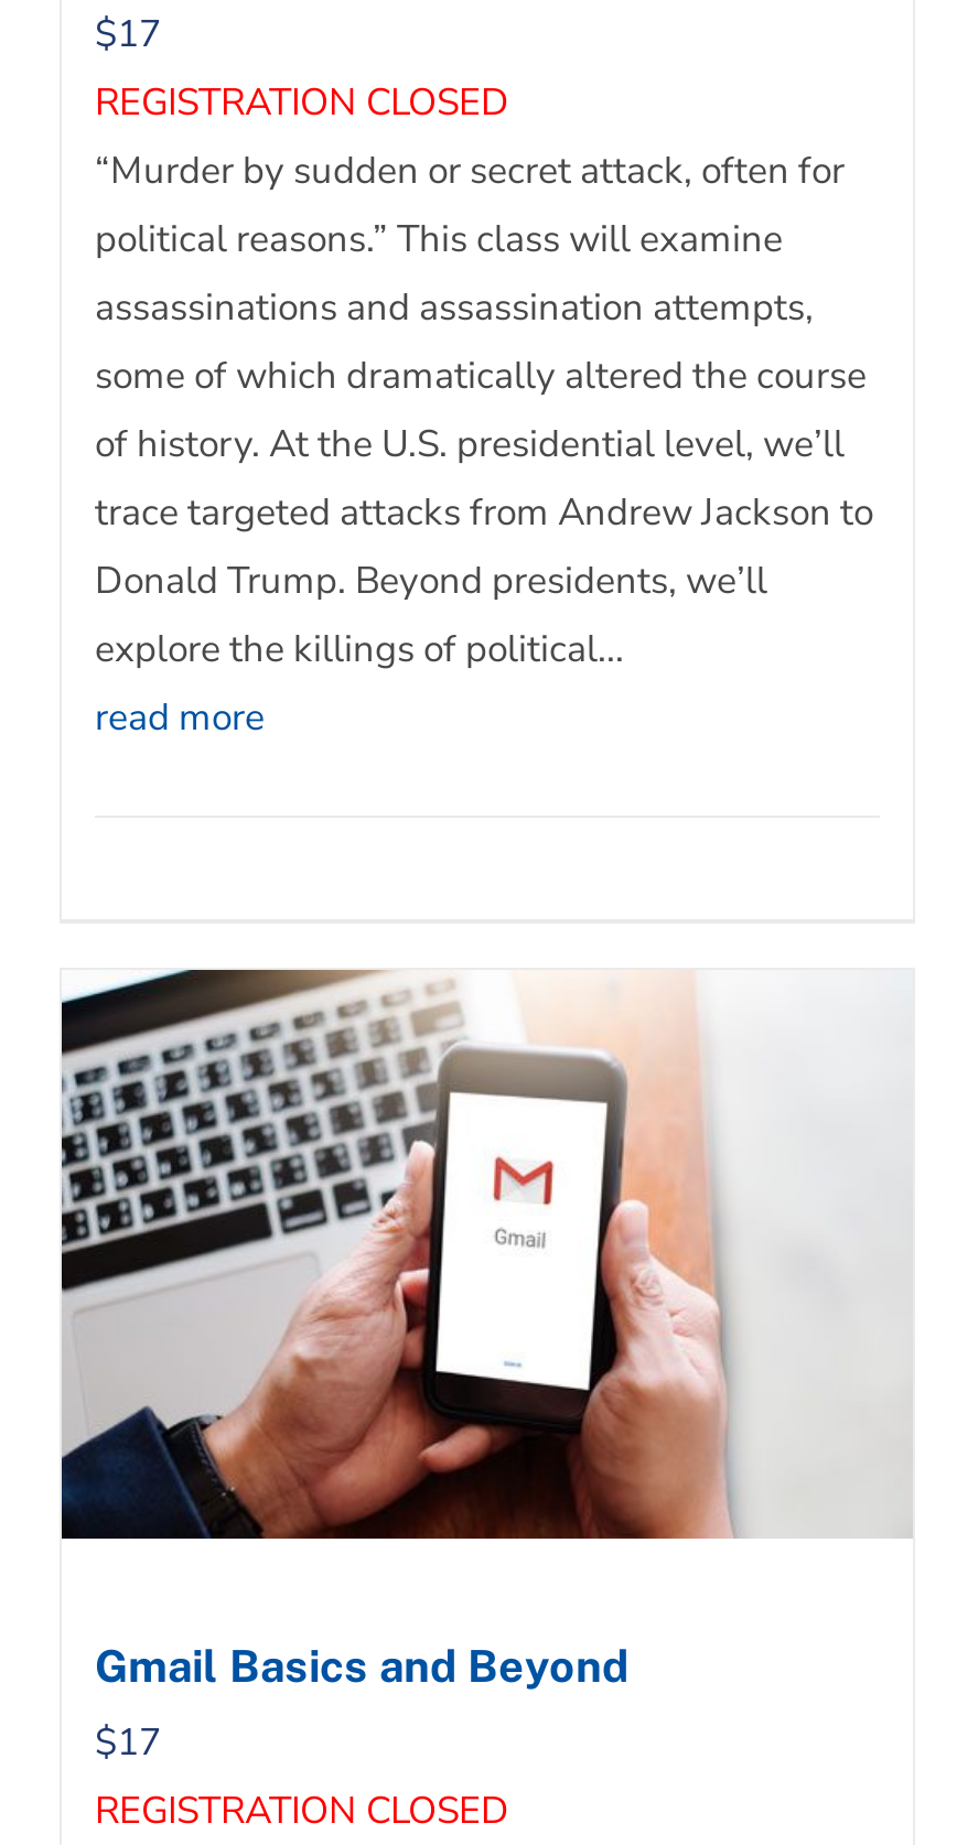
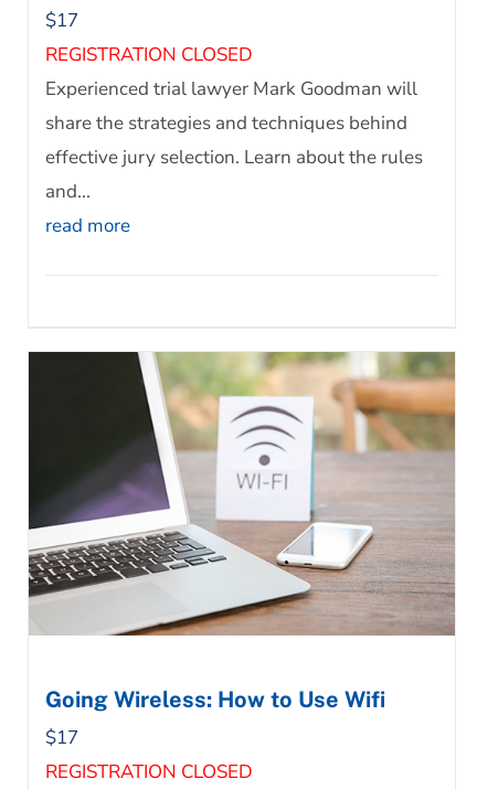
- “Murder by sudden or secret attack, often for
- political reasons.” This class will examine
- assassinations and assassination attempts,
- some of which dramatically altered the course
- of history. At the U.S. presidential level, we’ll
- trace targeted attacks from Andrew Jackson to
- Donald Trump. Beyond presidents, we’ll
- explore the killings of political...
+ Experienced trial lawyer Mark Goodman will
+ share the strategies and techniques behind
+ effective jury selection. Learn about the rules
+ and...

- [image]
+ [image]

- Gmail Basics and Beyond
+ Going Wireless: How to Use Wifi
